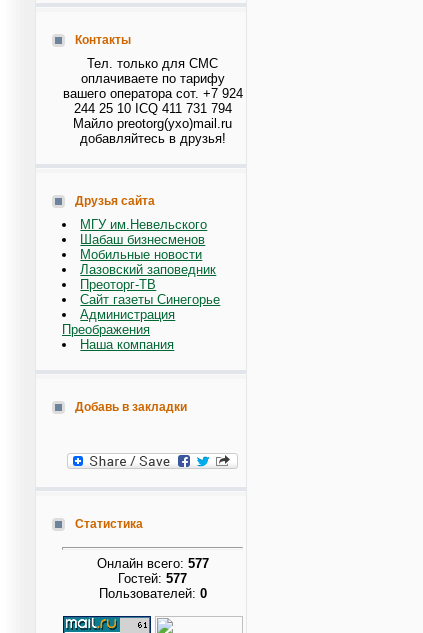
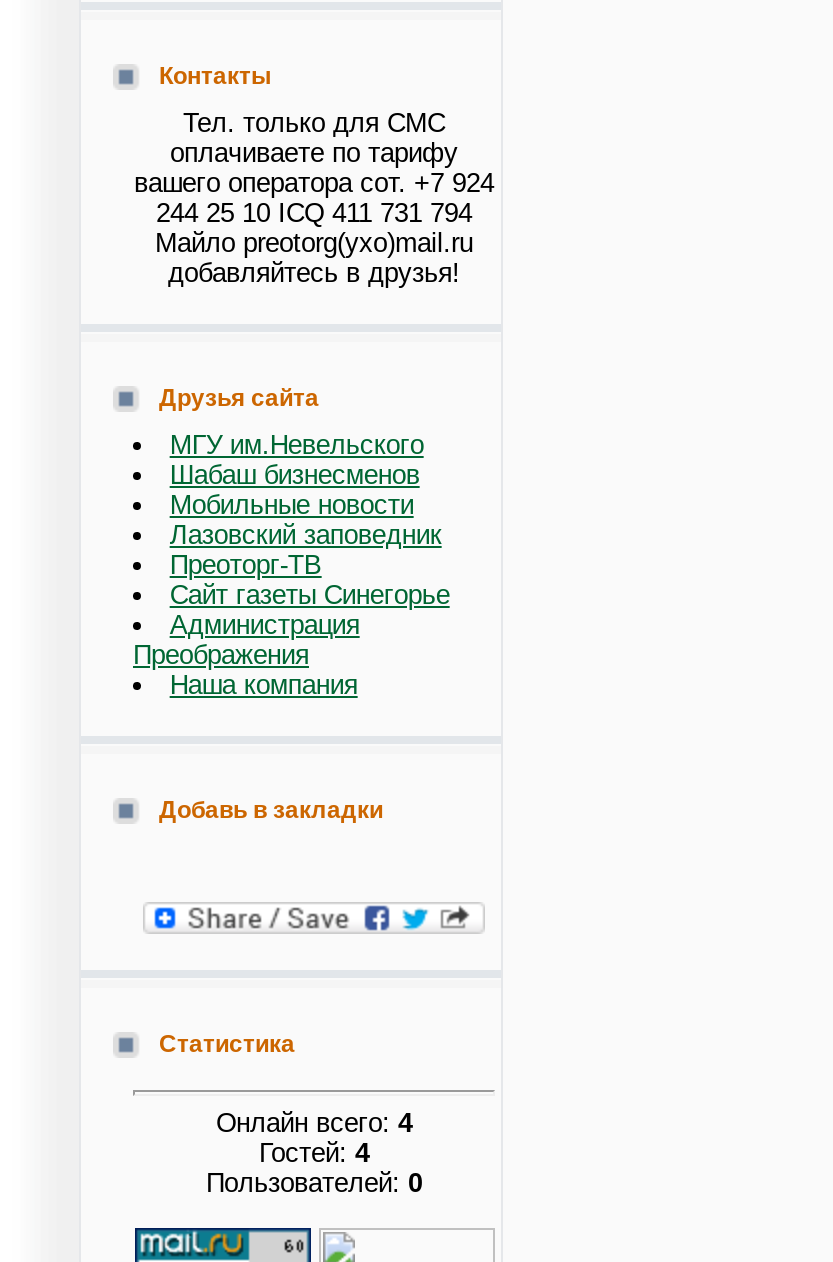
- Онлайн всего: 577
+ Онлайн всего: 4

- Гостей: 577
+ Гостей: 4
